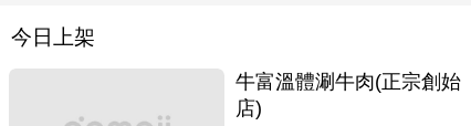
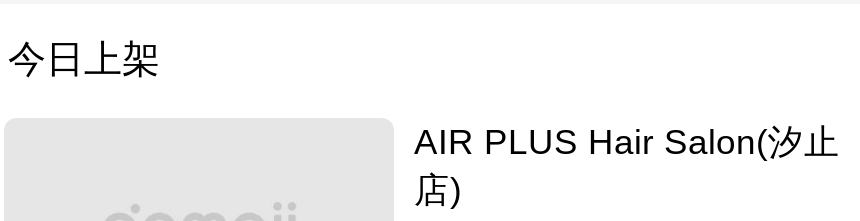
- 牛富溫體涮牛肉(正宗創始
+ AIR PLUS Hair Salon(汐止
